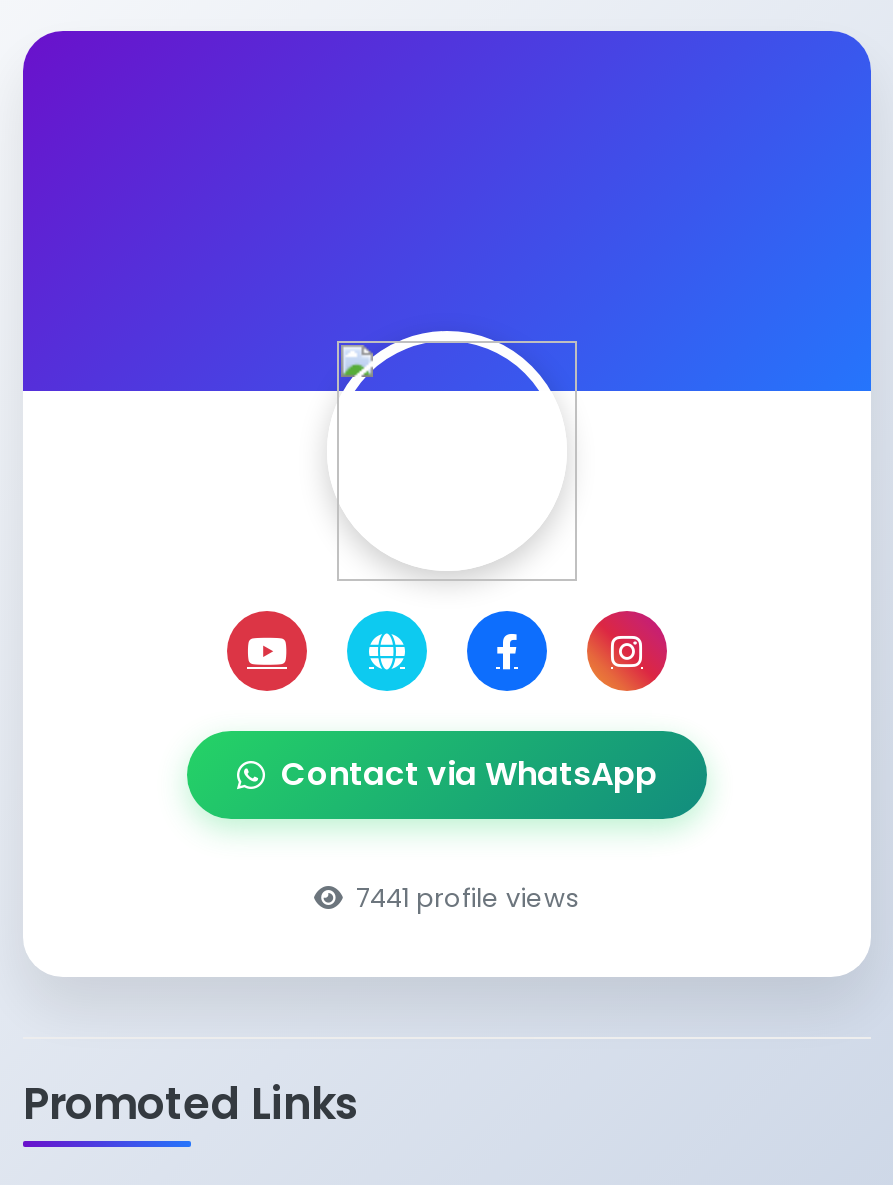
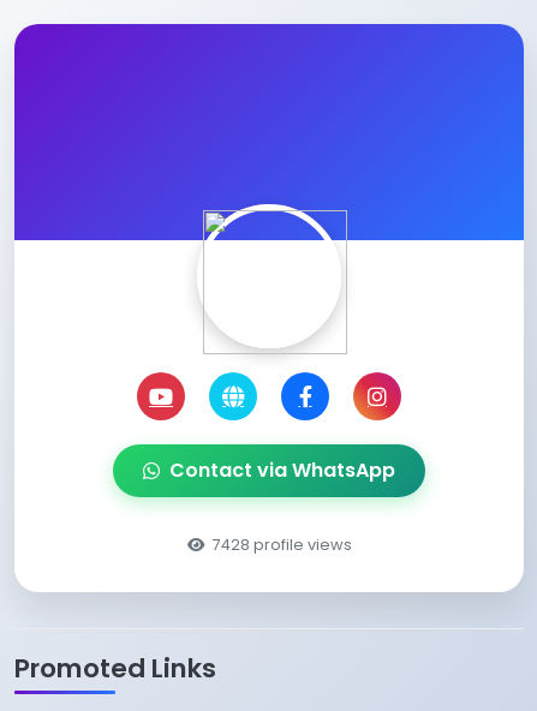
- 7441 profile views
+ 7428 profile views
